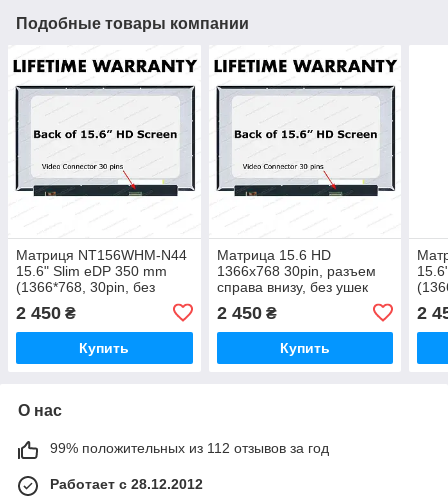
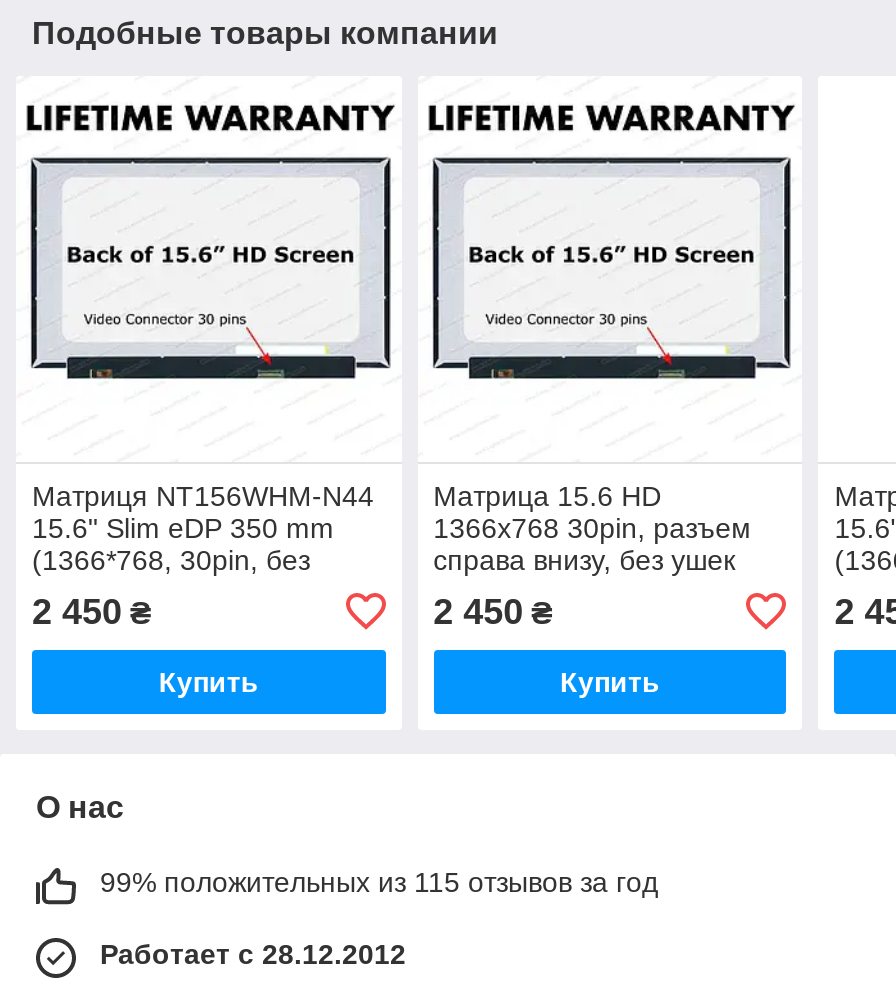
- 99% положительных из 112 отзывов за год
+ 99% положительных из 115 отзывов за год
